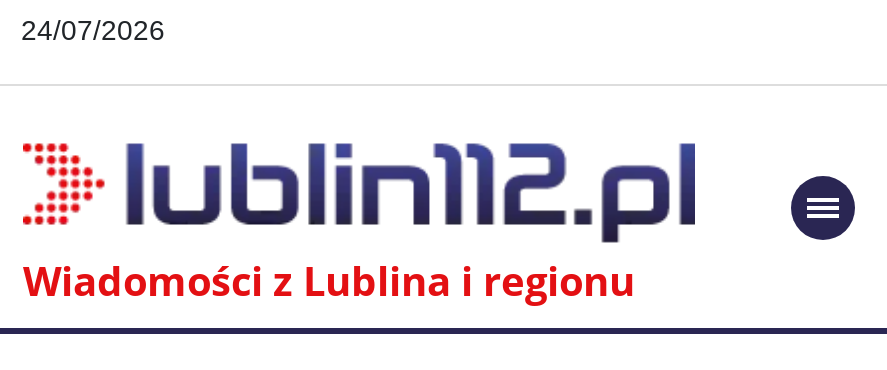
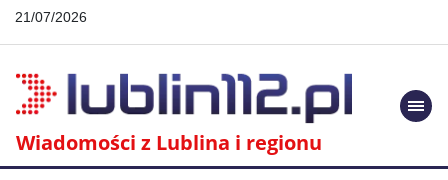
- 24/07/2026
+ 21/07/2026
